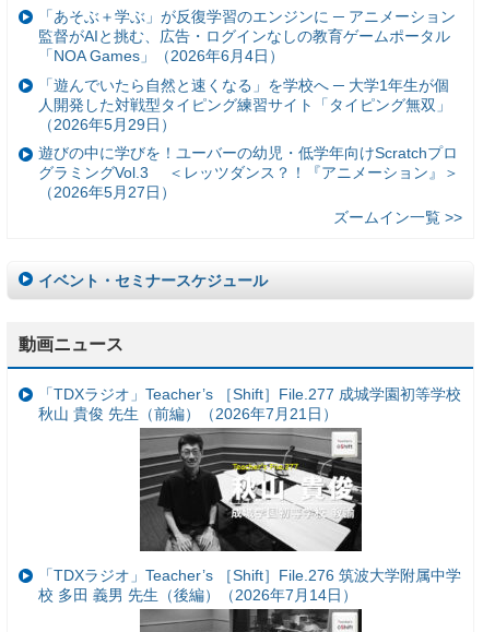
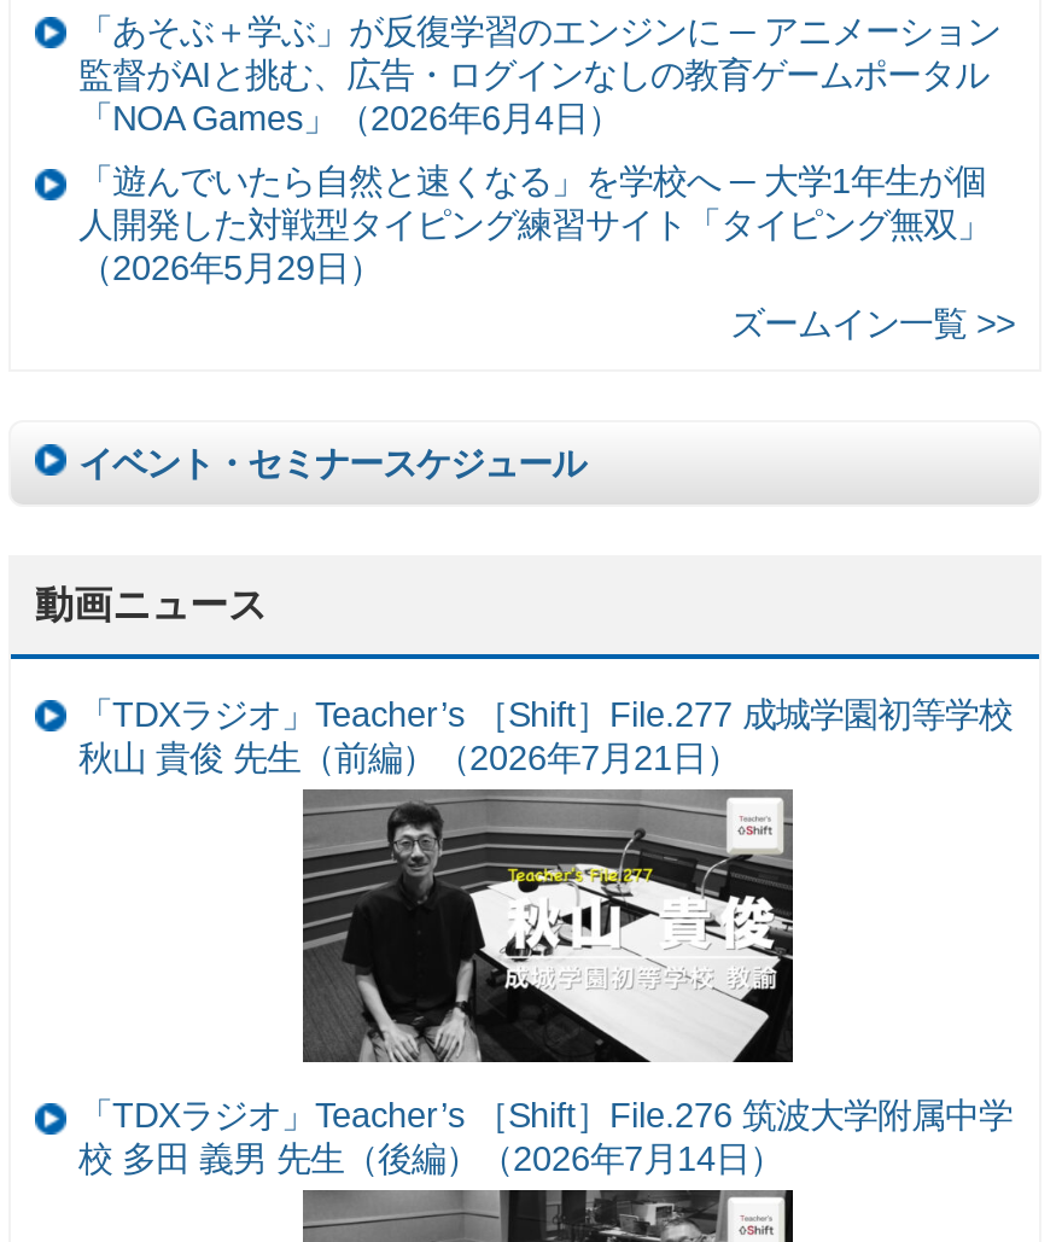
- 遊びの中に学びを！ユーバーの幼児・低学年向けScratchプロ
- グラミングVol.3 ＜レッツダンス？！『アニメーション』＞
- （2026年5月27日）
